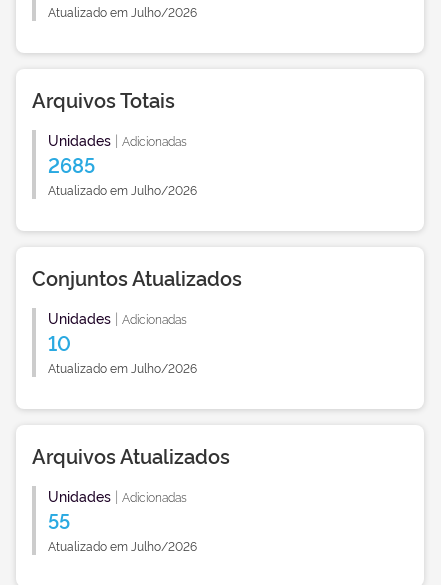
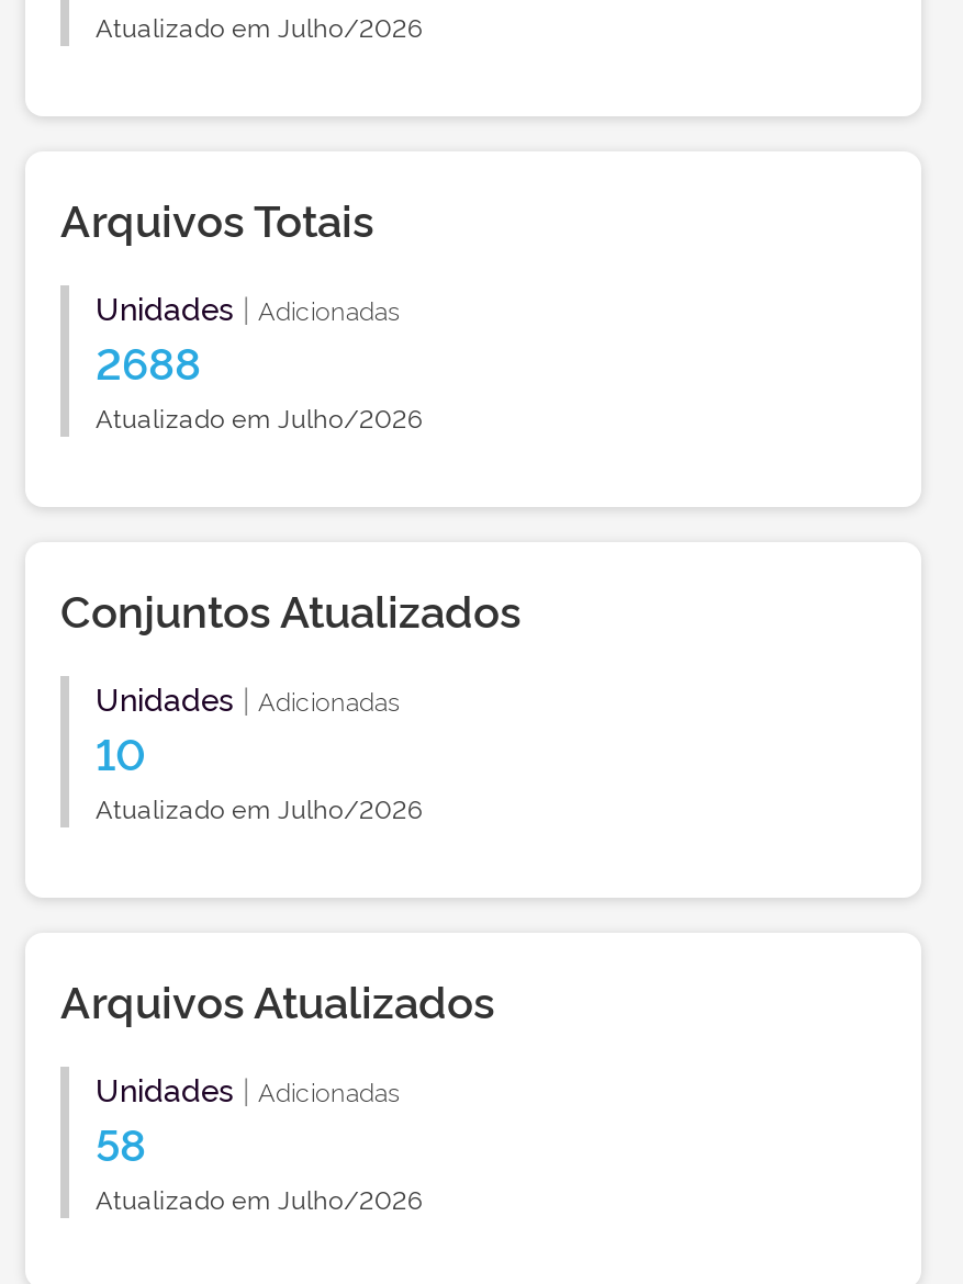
- 2685
+ 2688

- 55
+ 58
